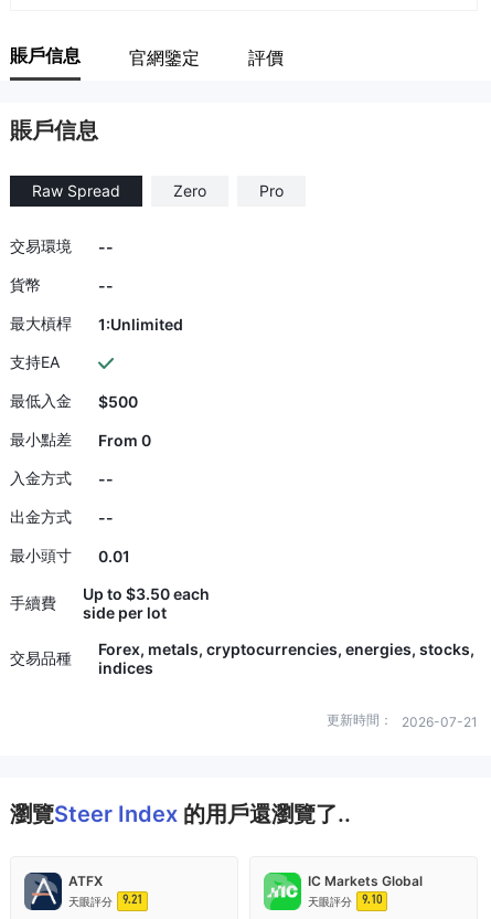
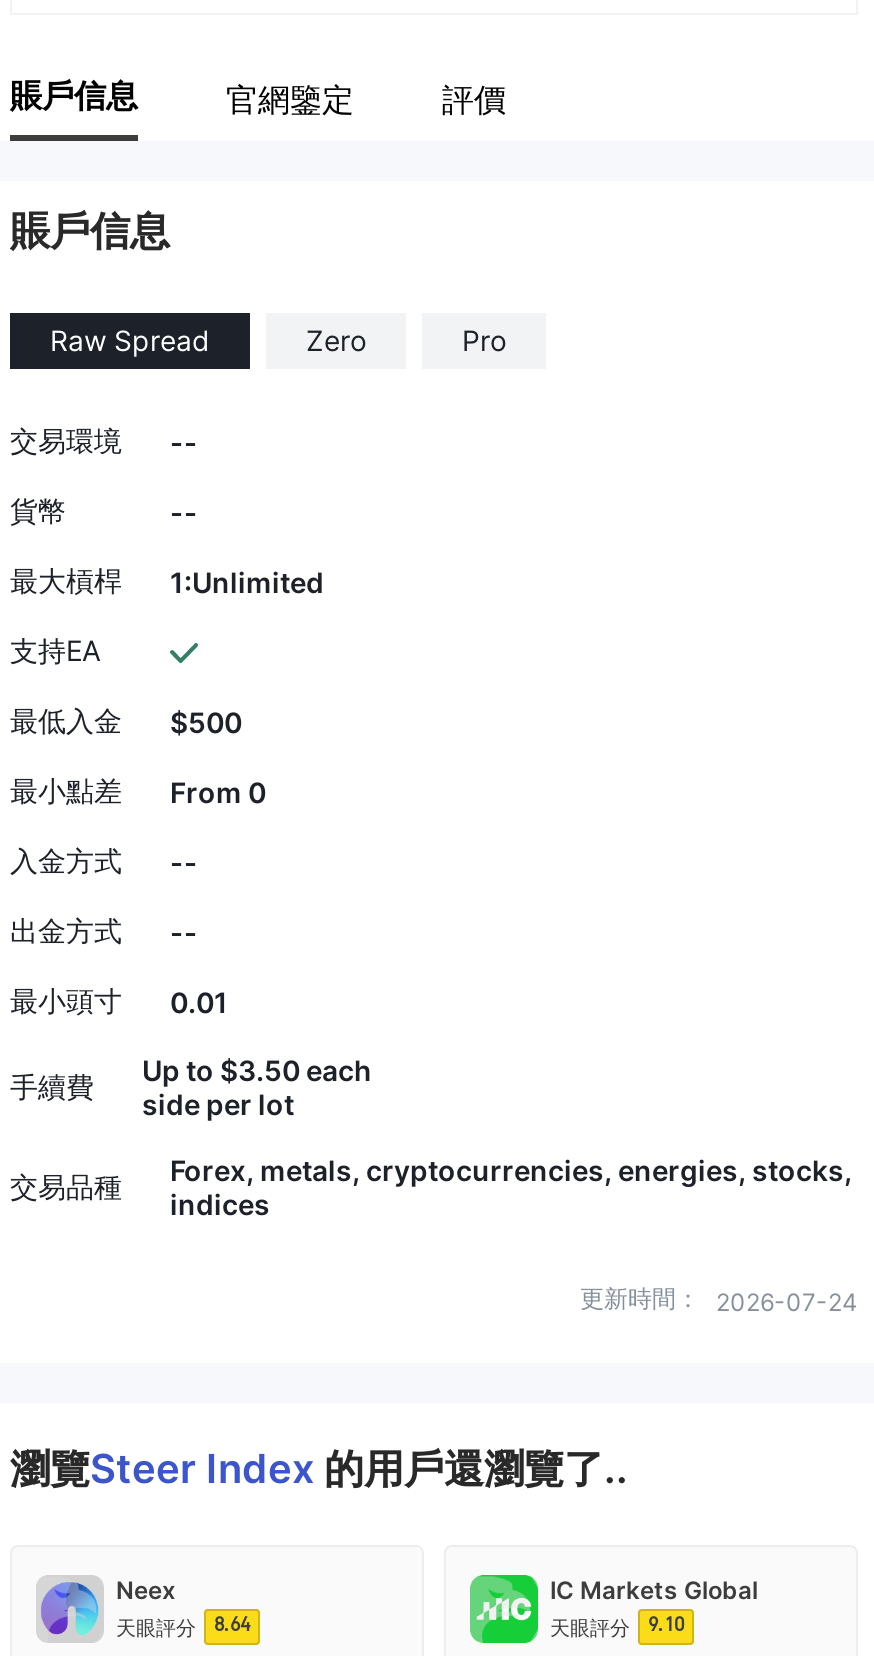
- 更新時間： 2026-07-21
+ 更新時間： 2026-07-24

- [image]
- ATFX
+ [image]
+ Neex

- 天眼評分 9.21
+ 天眼評分 8.64
